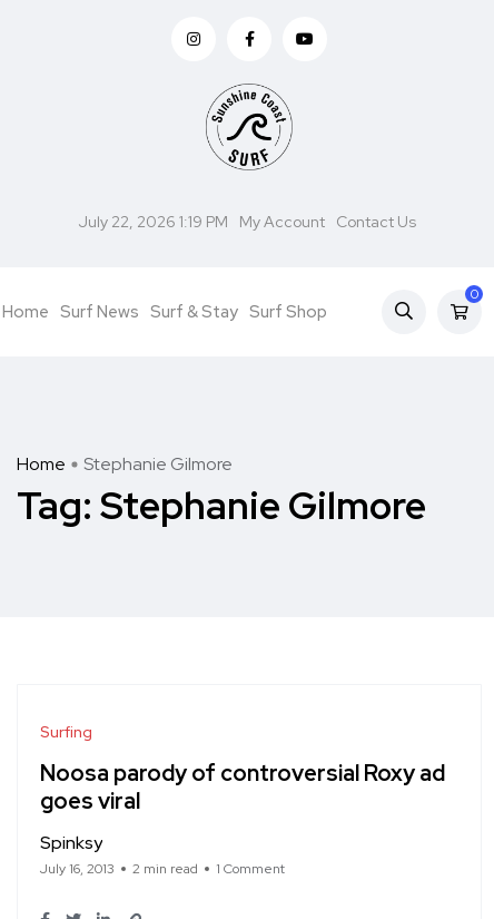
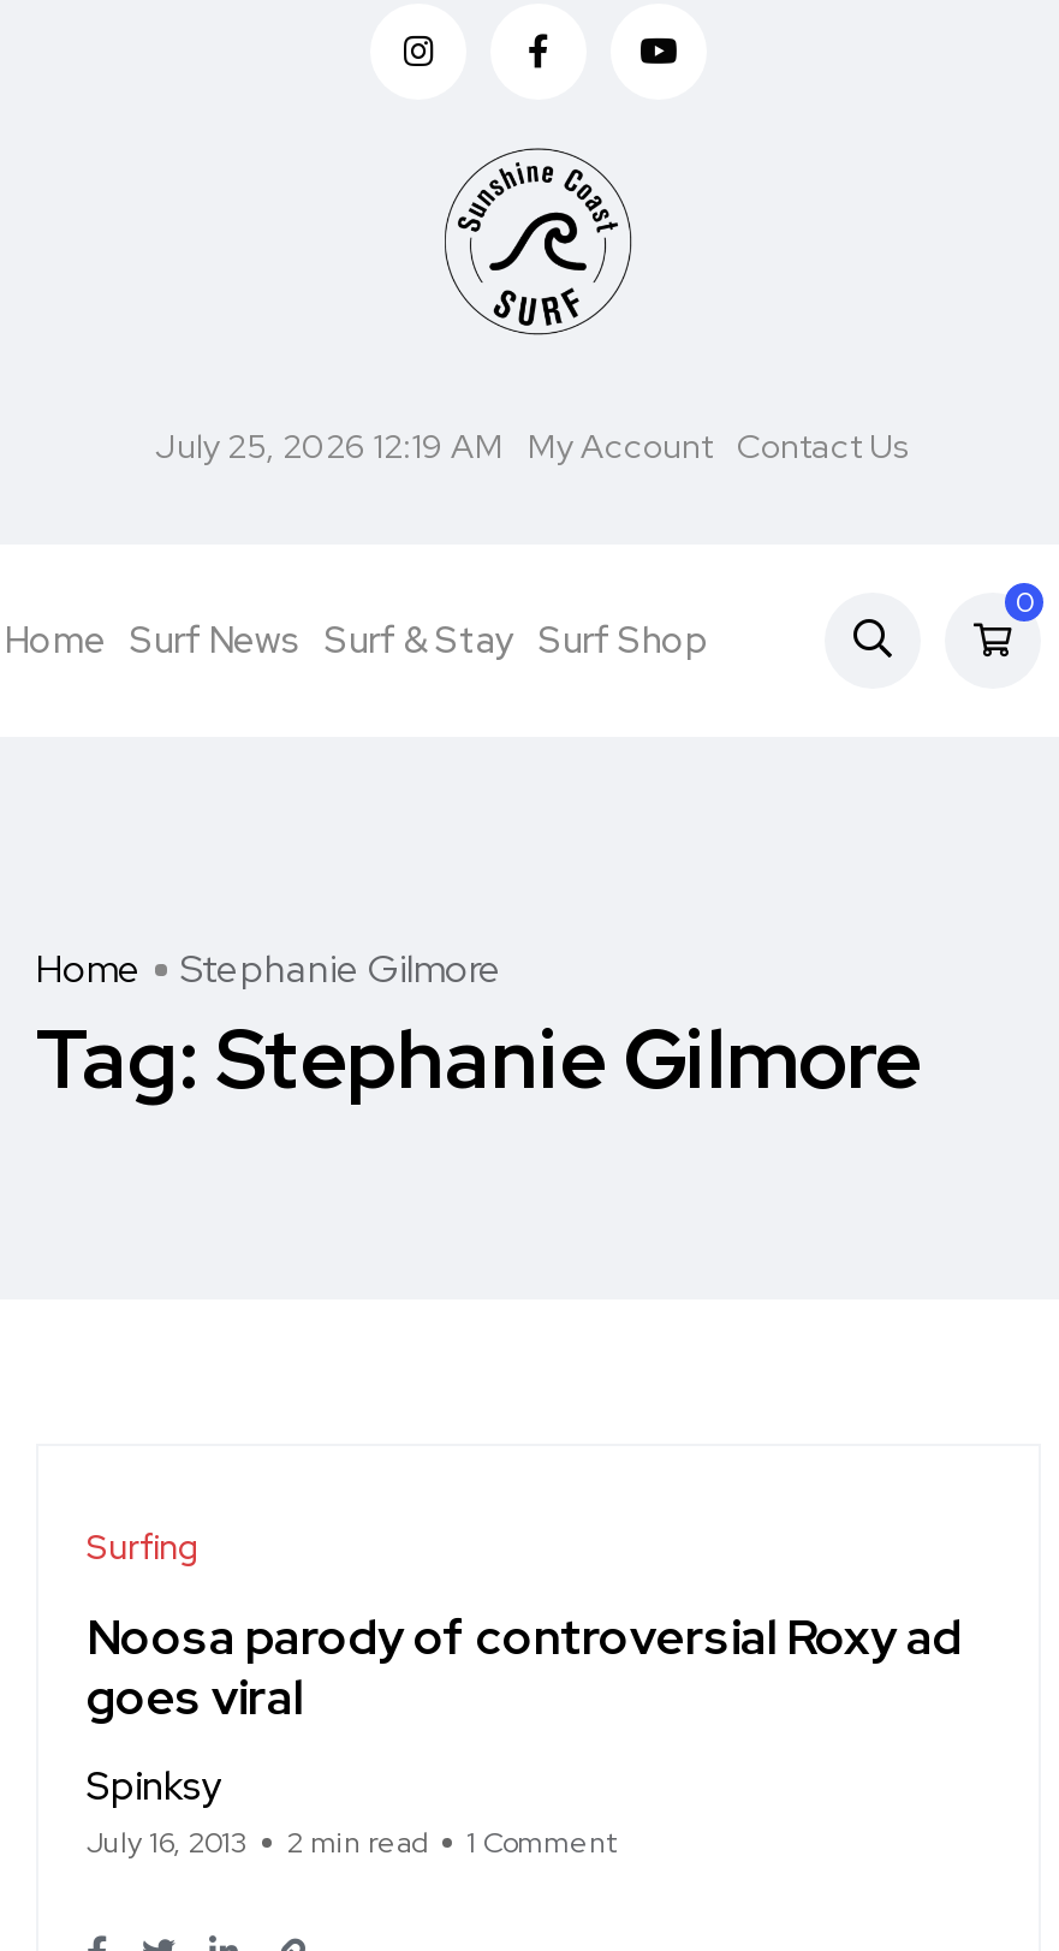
- July 22, 2026 1:19 PM My Account Contact Us
+ July 25, 2026 12:19 AM My Account Contact Us
